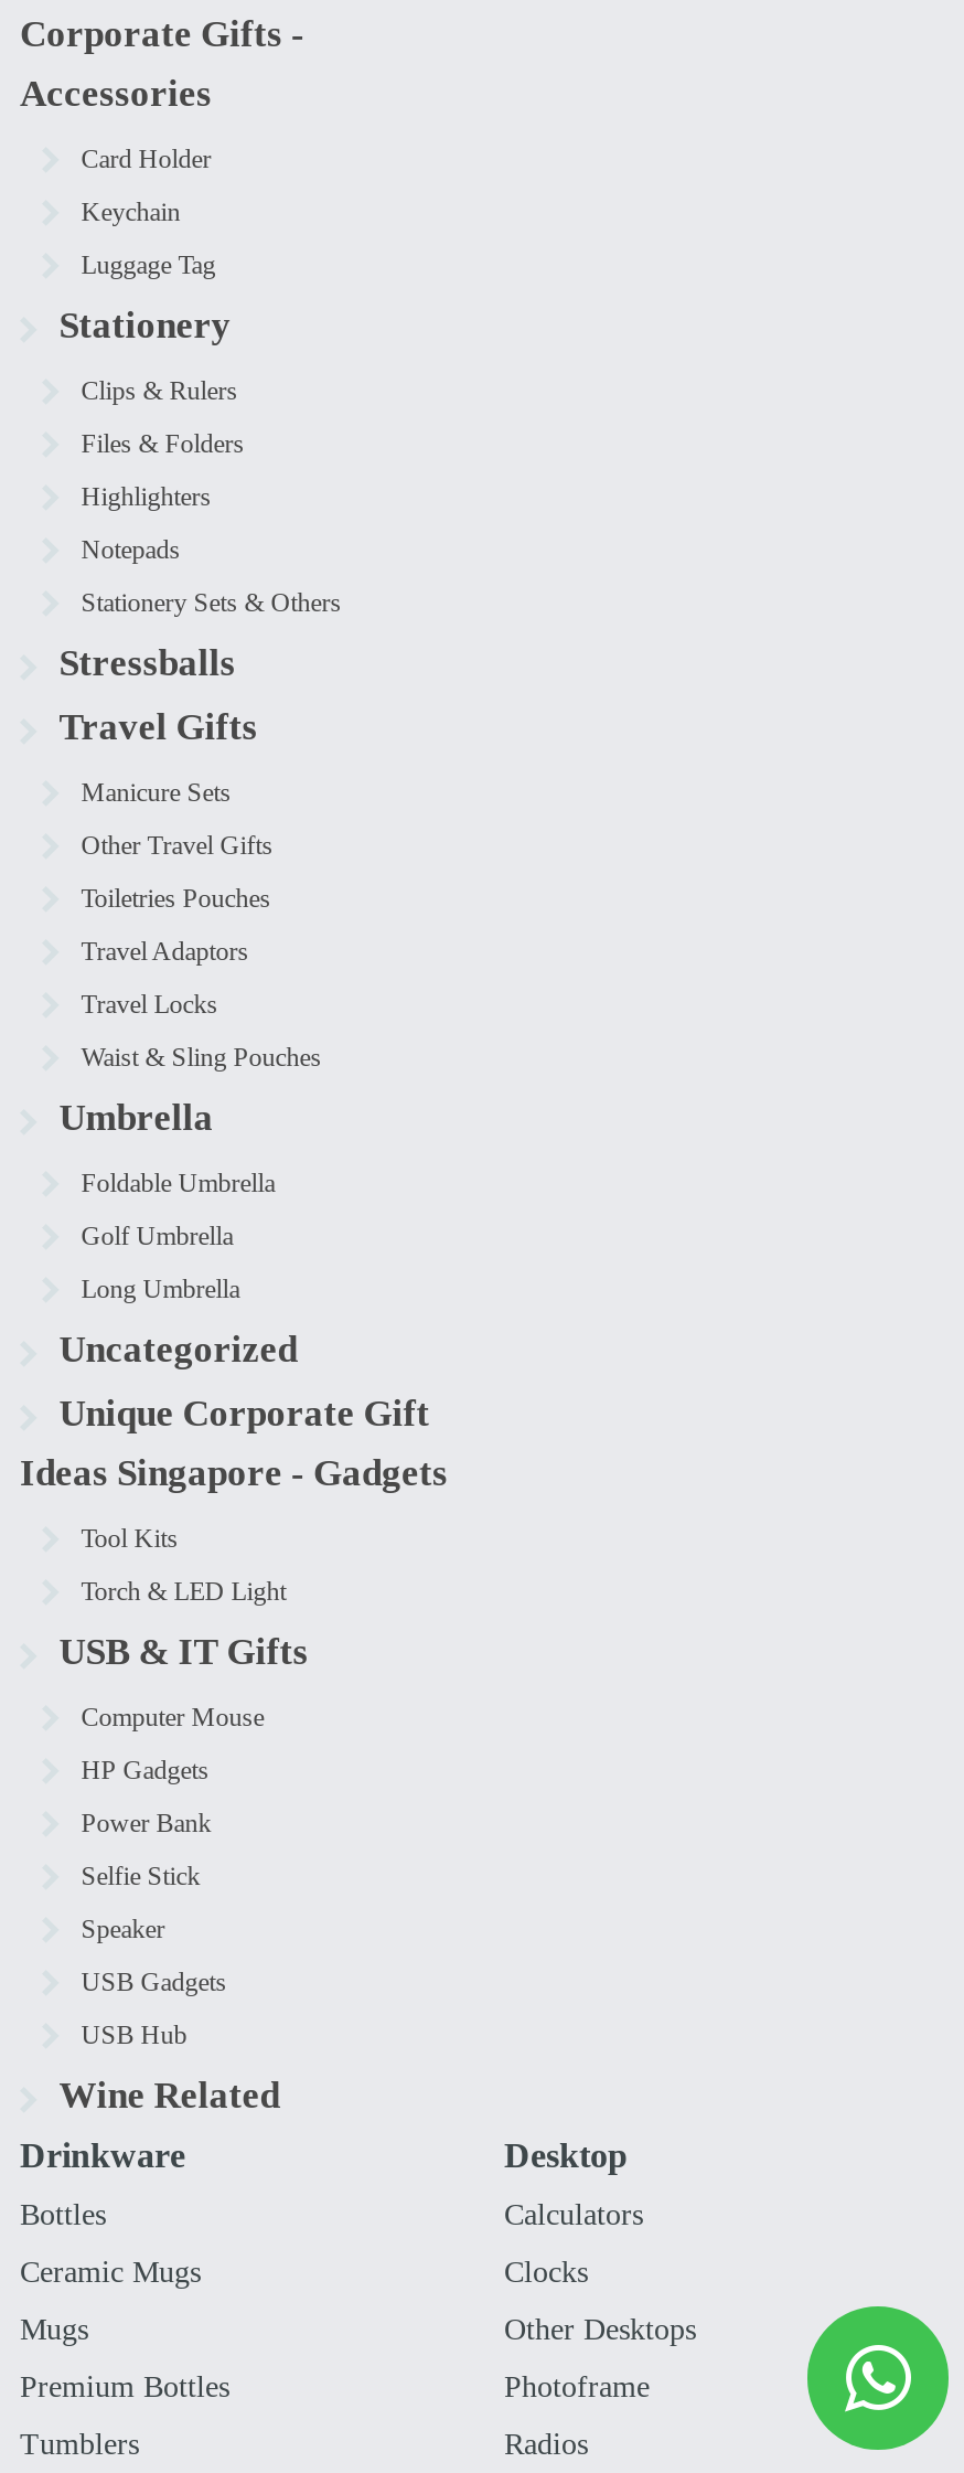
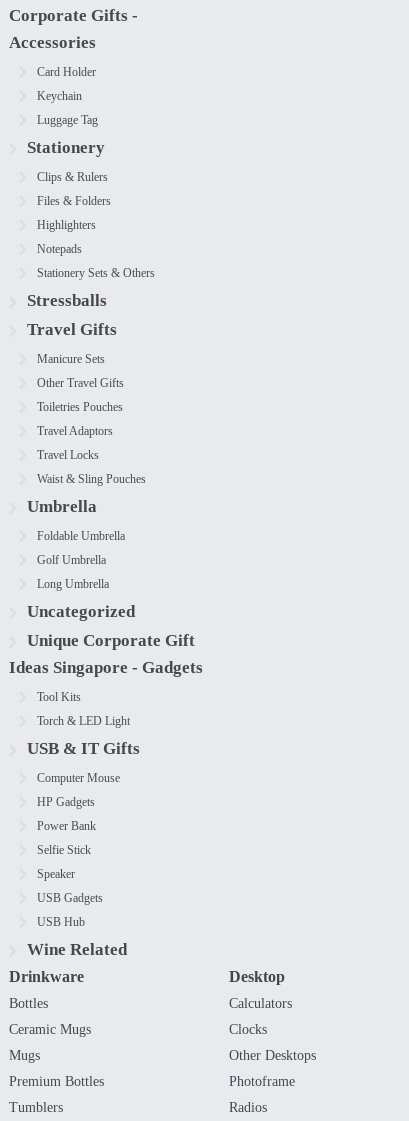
- [image]
